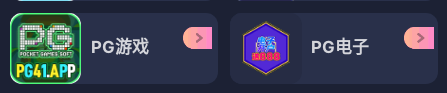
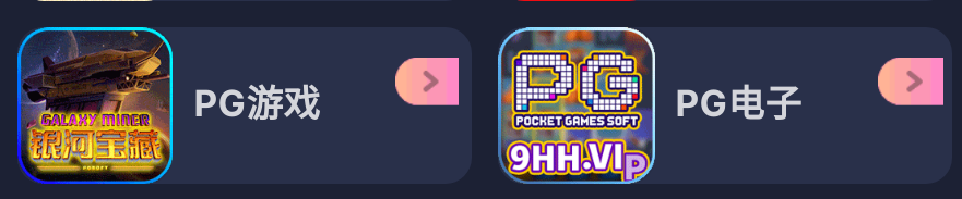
- [image]
+ [image]

- [image]
+ [image]
